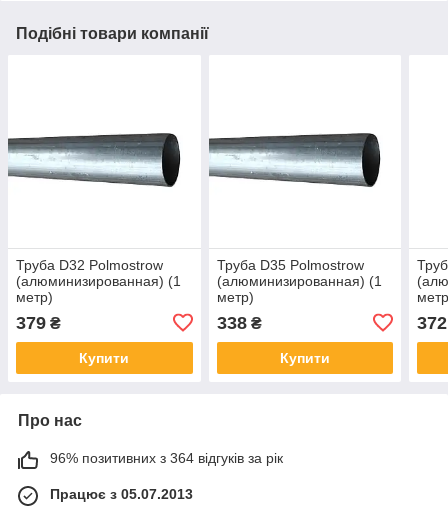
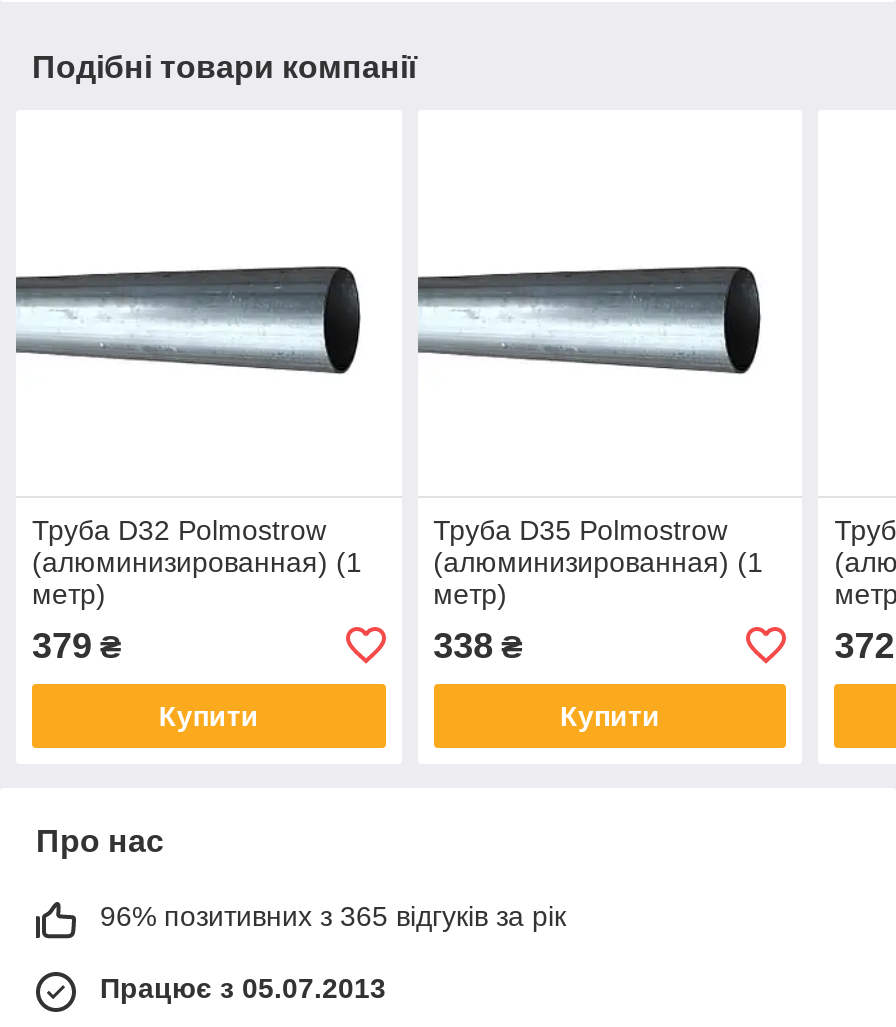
- 96% позитивних з 364 відгуків за рік
+ 96% позитивних з 365 відгуків за рік
